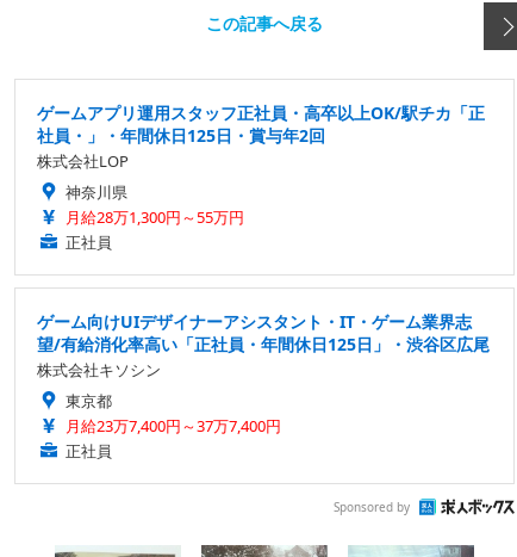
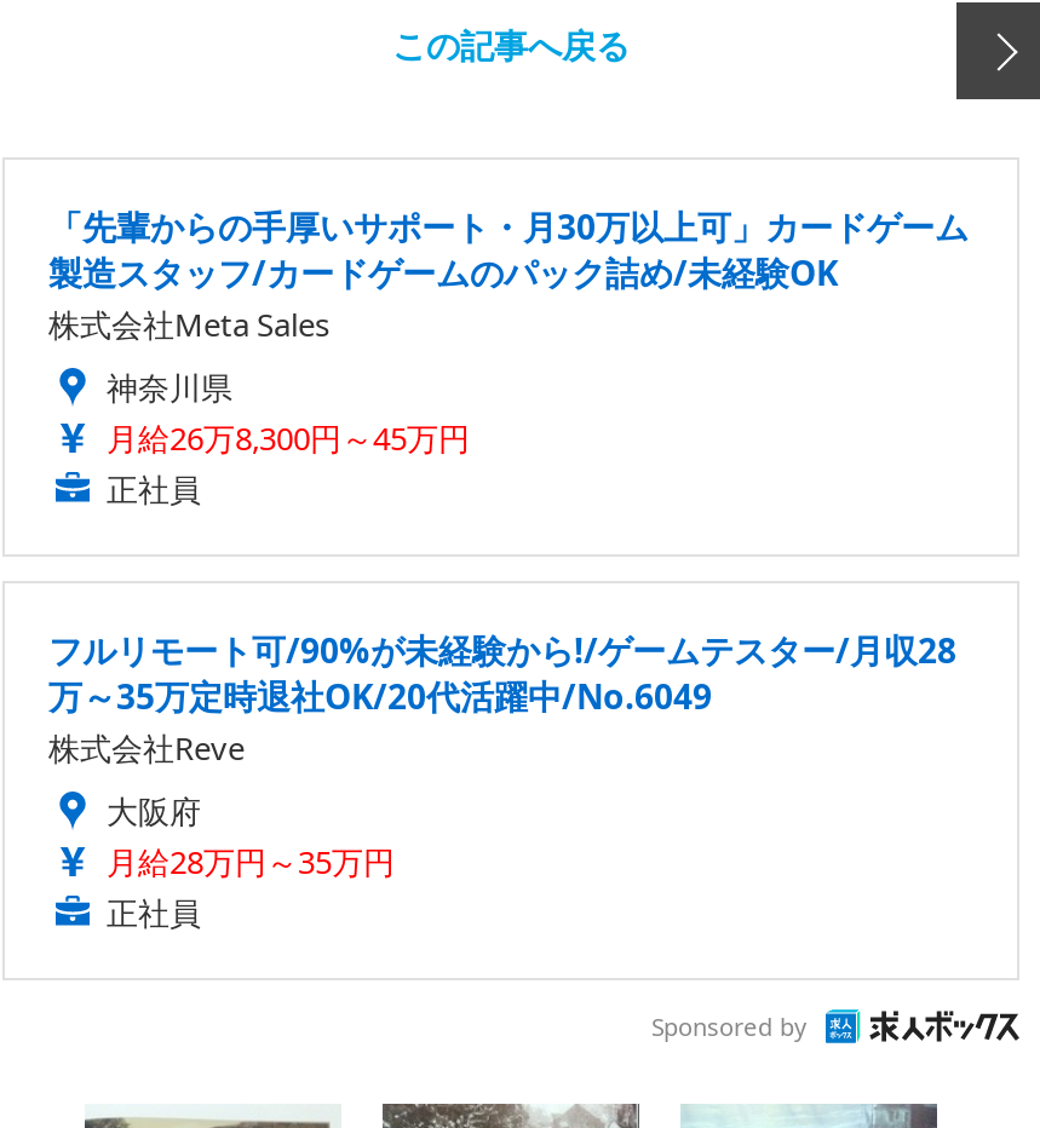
- ゲームアプリ運用スタッフ正社員・高卒以上OK/駅チカ「正
- 社員・」・年間休日125日・賞与年2回
- 株式会社LOP
+ 「先輩からの手厚いサポート・月30万以上可」カードゲーム
+ 製造スタッフ/カードゲームのパック詰め/未経験OK
+ 株式会社Meta Sales

- 月給28万1,300円～55万円
+ 月給26万8,300円～45万円

- ゲーム向けUIデザイナーアシスタント・IT・ゲーム業界志
- 望/有給消化率高い「正社員・年間休日125日」・渋谷区広尾
- 株式会社キソシン
- 東京都
- 月給23万7,400円～37万7,400円
+ フルリモート可/90%が未経験から!/ゲームテスター/月収28
+ 万～35万定時退社OK/20代活躍中/No.6049
+ 株式会社Reve
+ 大阪府
+ 月給28万円～35万円
